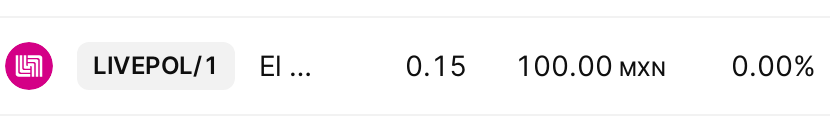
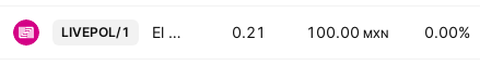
- 0.15
+ 0.21
